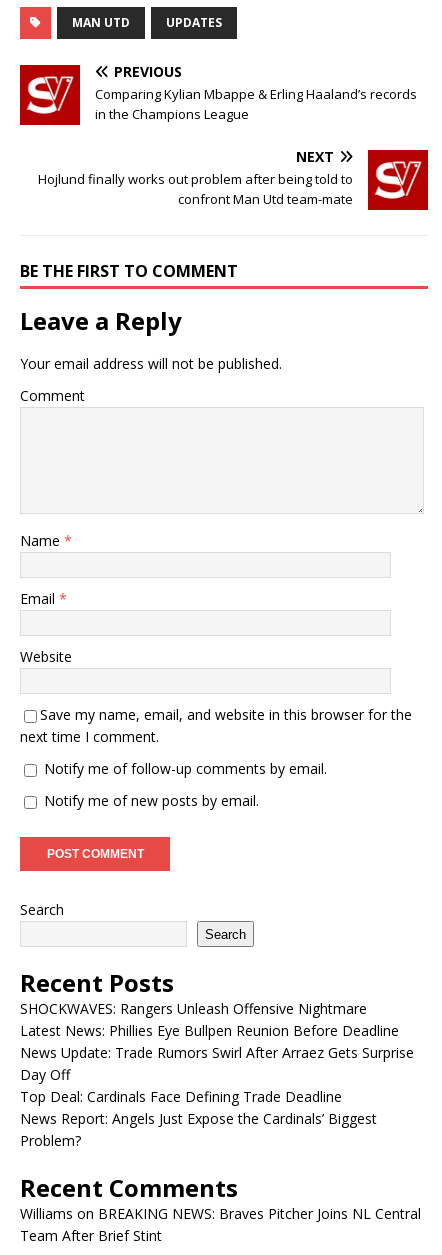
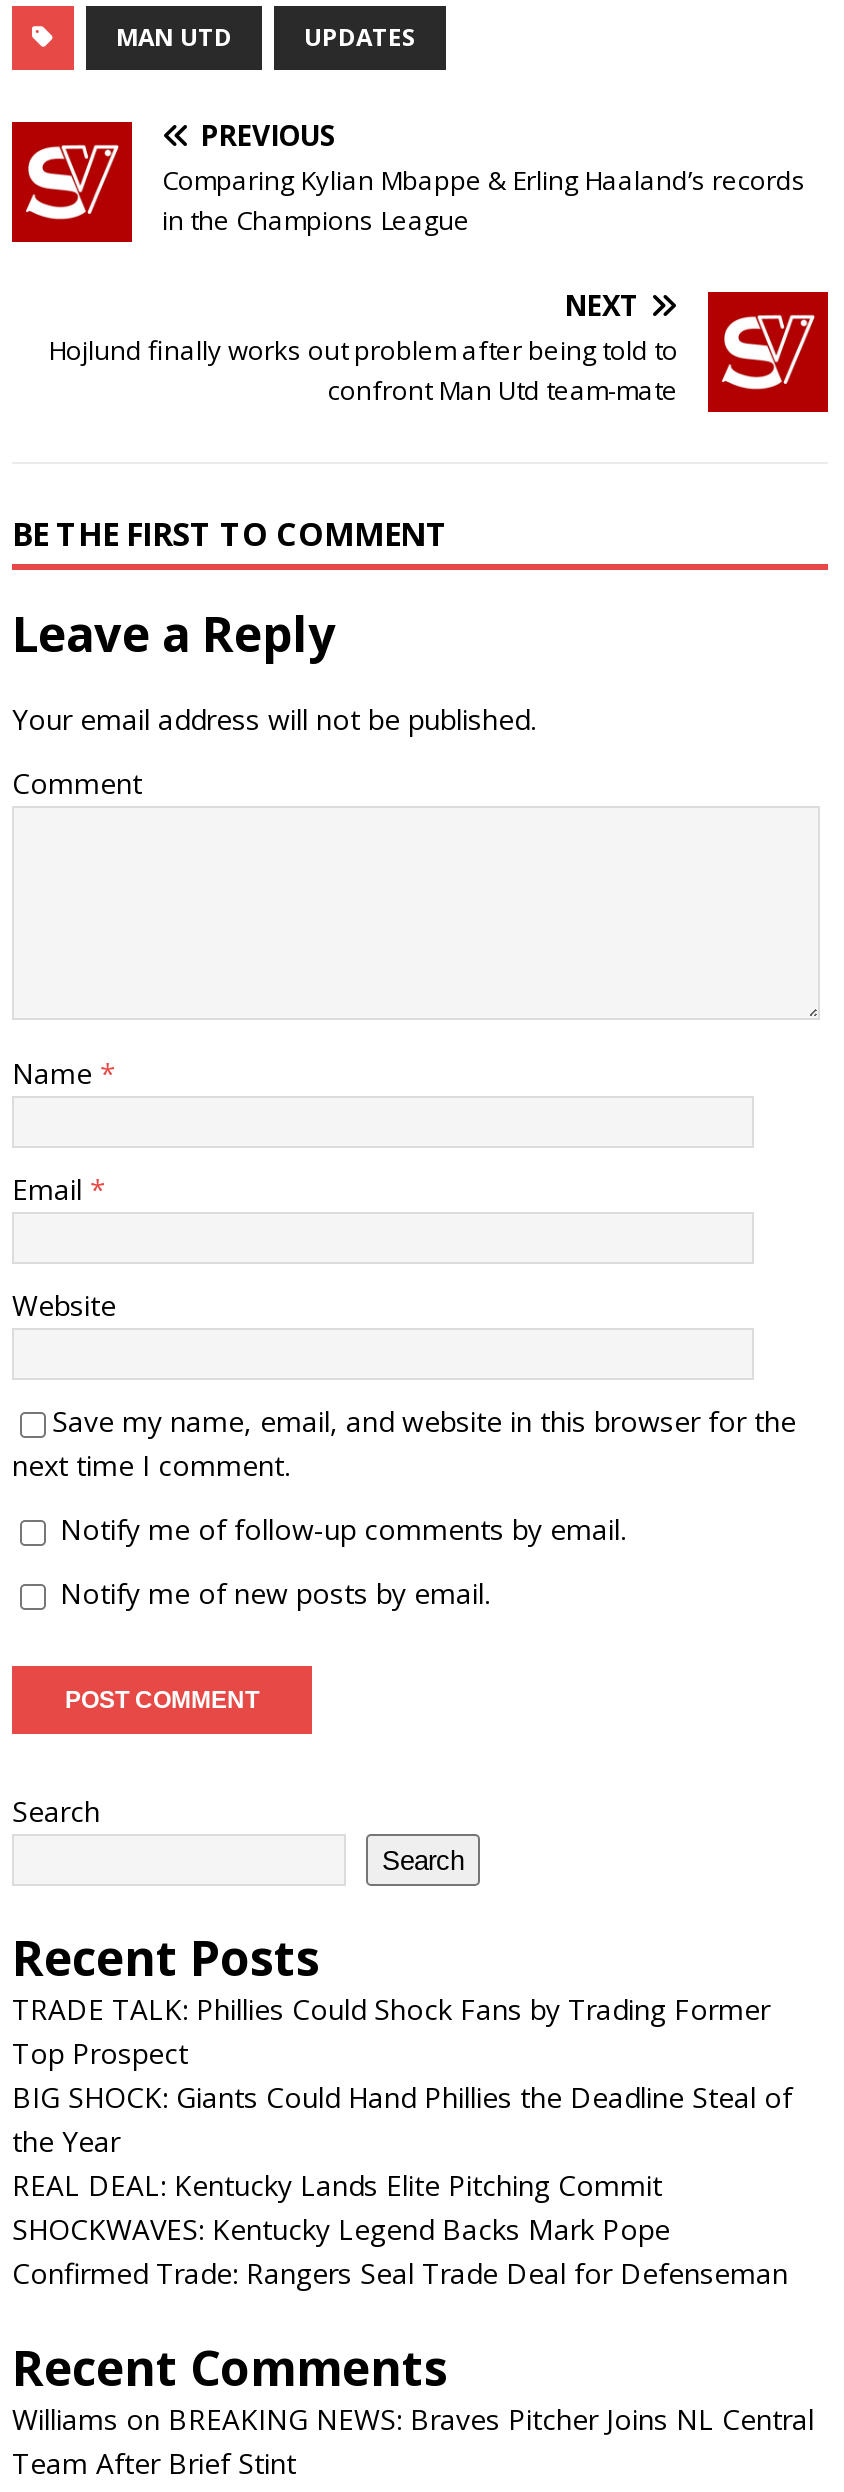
- SHOCKWAVES: Rangers Unleash Offensive Nightmare
- Latest News: Phillies Eye Bullpen Reunion Before Deadline
- News Update: Trade Rumors Swirl After Arraez Gets Surprise
- Day Off
- Top Deal: Cardinals Face Defining Trade Deadline
- News Report: Angels Just Expose the Cardinals’ Biggest
- Problem?
+ TRADE TALK: Phillies Could Shock Fans by Trading Former
+ Top Prospect
+ BIG SHOCK: Giants Could Hand Phillies the Deadline Steal of
+ the Year
+ REAL DEAL: Kentucky Lands Elite Pitching Commit
+ SHOCKWAVES: Kentucky Legend Backs Mark Pope
+ Confirmed Trade: Rangers Seal Trade Deal for Defenseman
